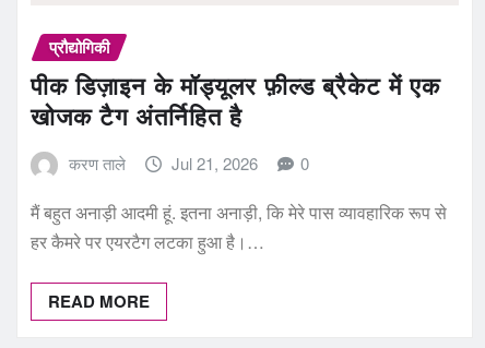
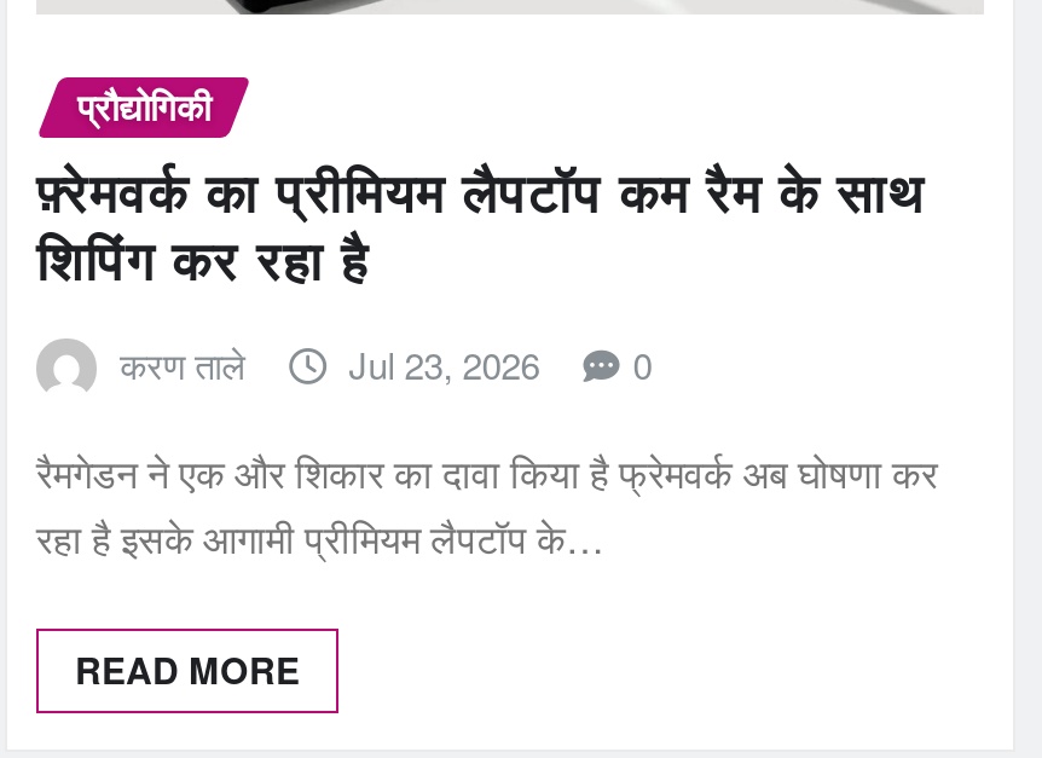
- पीक डिज़ाइन के मॉड्यूलर फ़ील्ड ब्रैकेट में एक
- खोजक टैग अंतर्निहित है
+ फ़्रेमवर्क का प्रीमियम लैपटॉप कम रैम के साथ
+ शिपिंग कर रहा है

- Jul 21, 2026 0
+ Jul 23, 2026 0

- मैं बहुत अनाड़ी आदमी हूं. इतना अनाड़ी, कि मेरे पास व्यावहारिक रूप से
- हर कैमरे पर एयरटैग लटका हुआ है।…
+ रैमगेडन ने एक और शिकार का दावा किया है फ्रेमवर्क अब घोषणा कर
+ रहा है इसके आगामी प्रीमियम लैपटॉप के…
